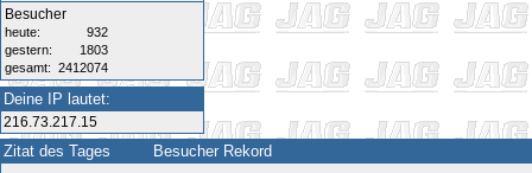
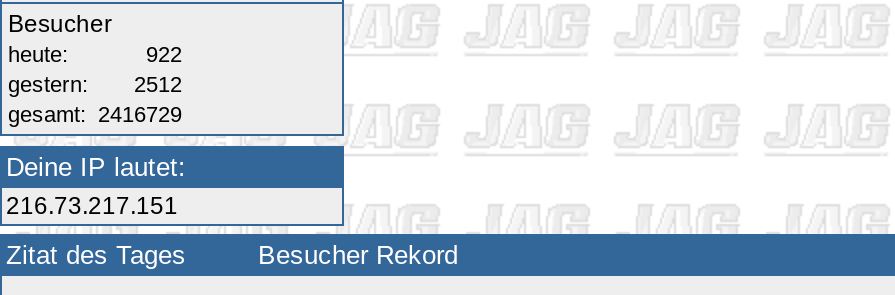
- 932
+ 922

- gestern: 1803
+ gestern: 2512

- gesamt: 2412074
+ gesamt: 2416729

- 216.73.217.15
+ 216.73.217.151
